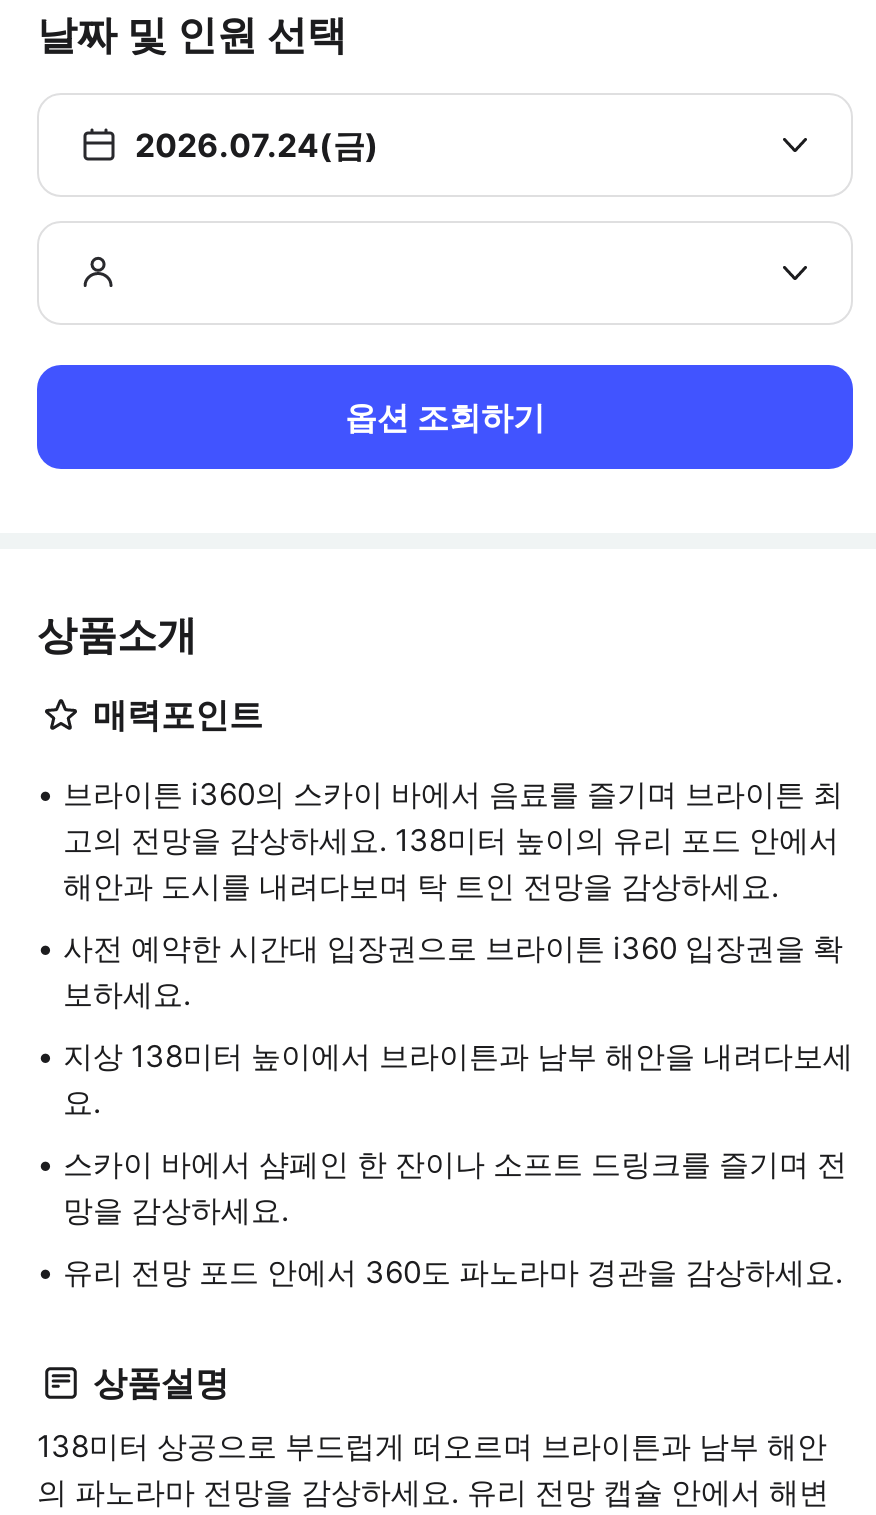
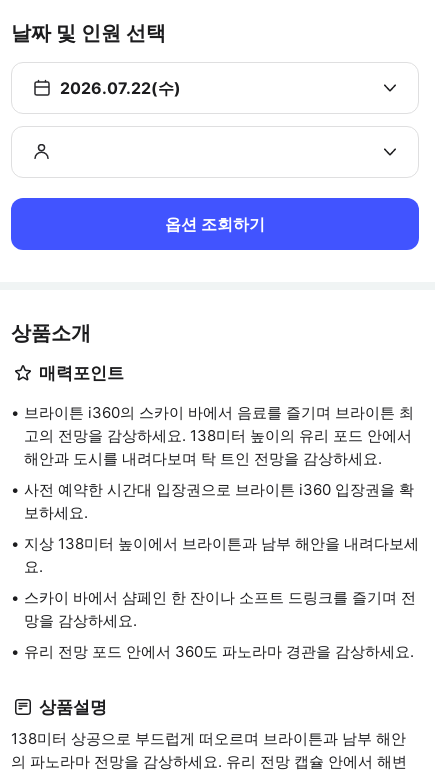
- 2026.07.24(금)
+ 2026.07.22(수)
